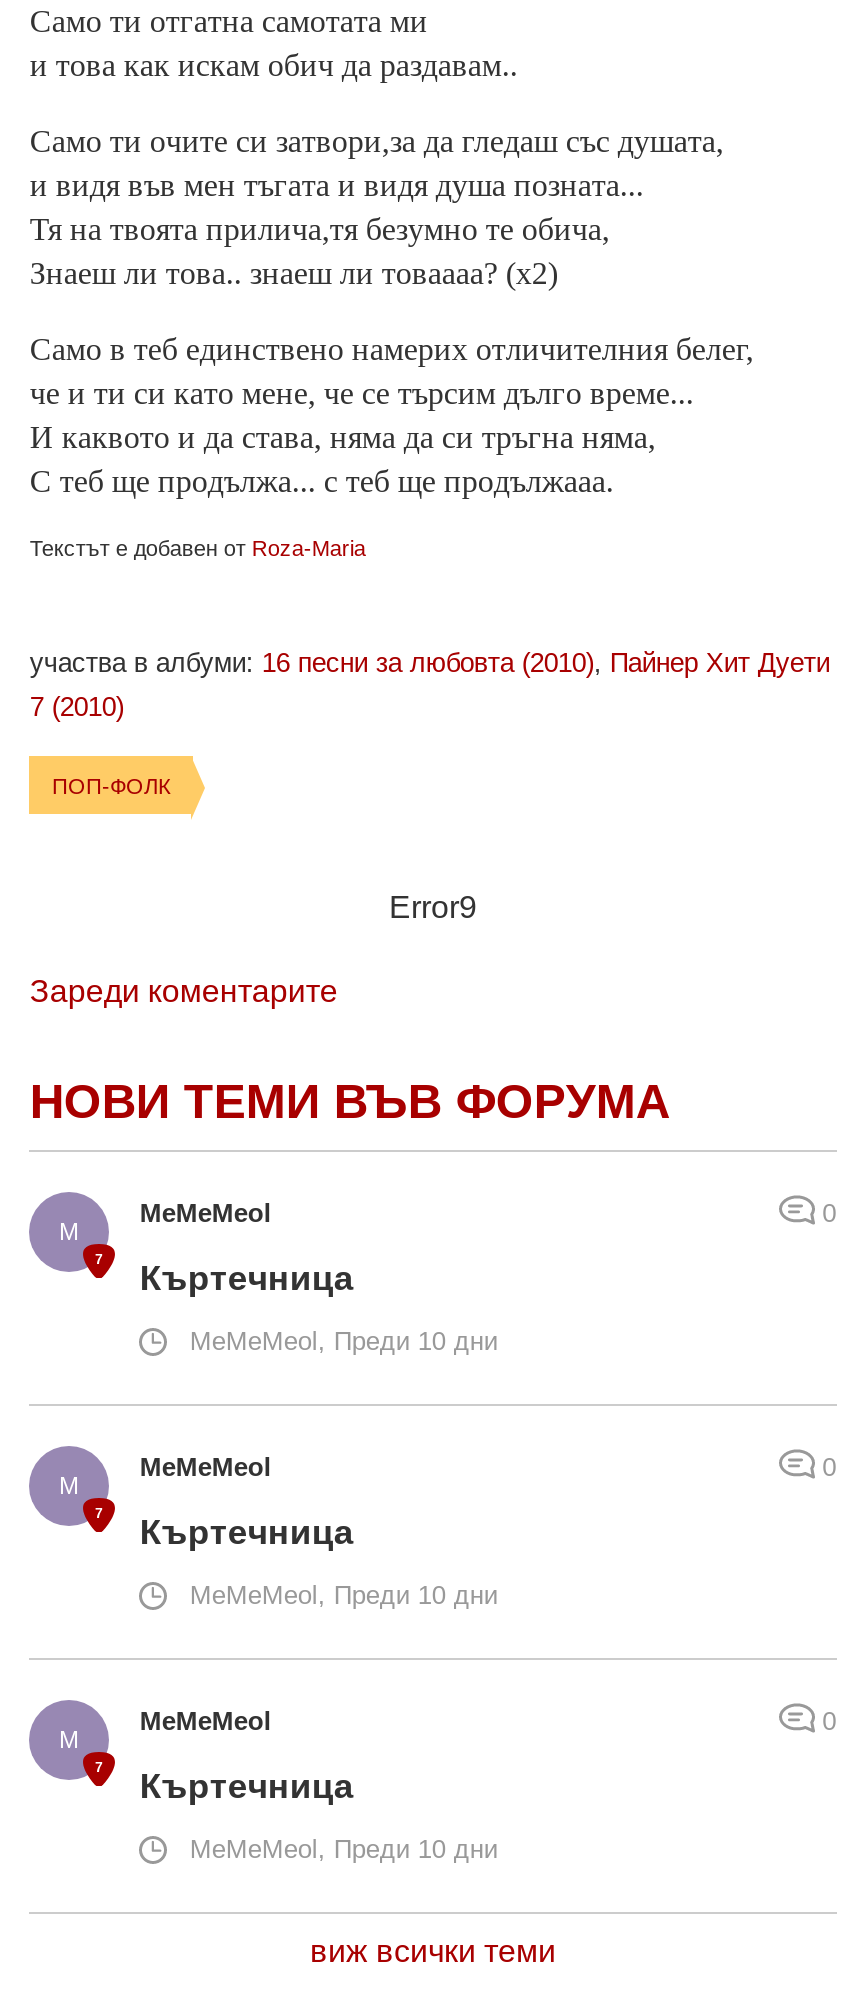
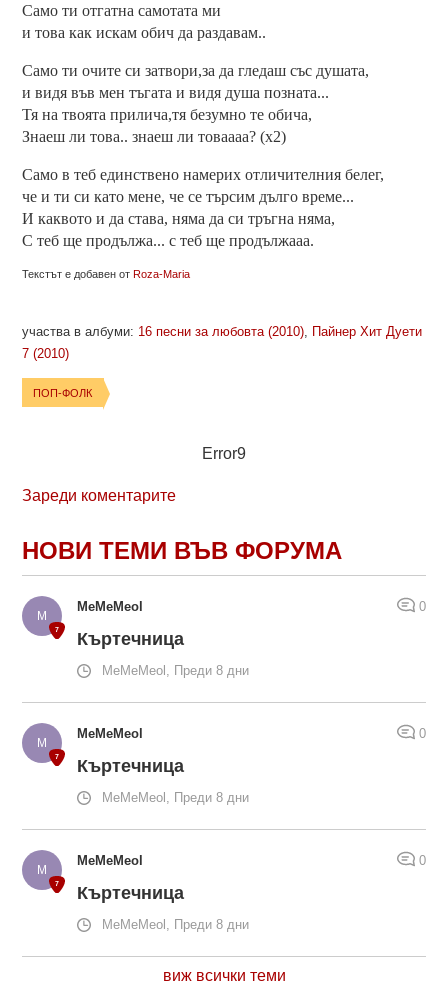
- MeMeMeol, Преди 10 дни
+ MeMeMeol, Преди 8 дни

- MeMeMeol, Преди 10 дни
+ MeMeMeol, Преди 8 дни

- MeMeMeol, Преди 10 дни
+ MeMeMeol, Преди 8 дни
